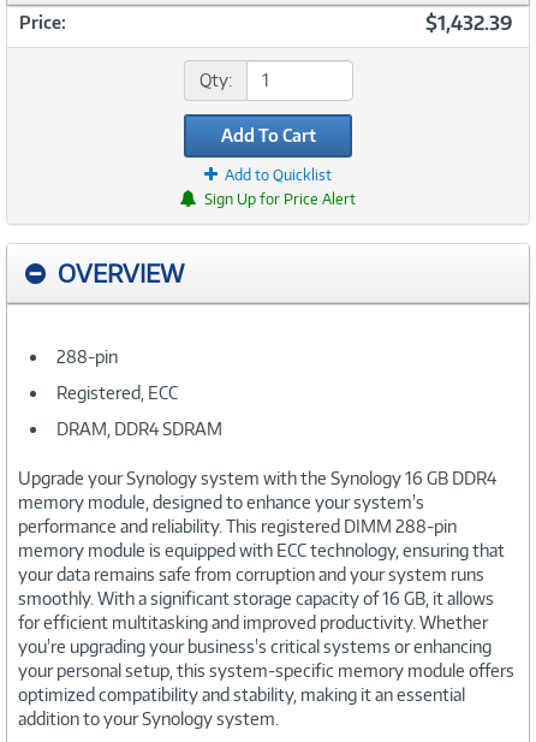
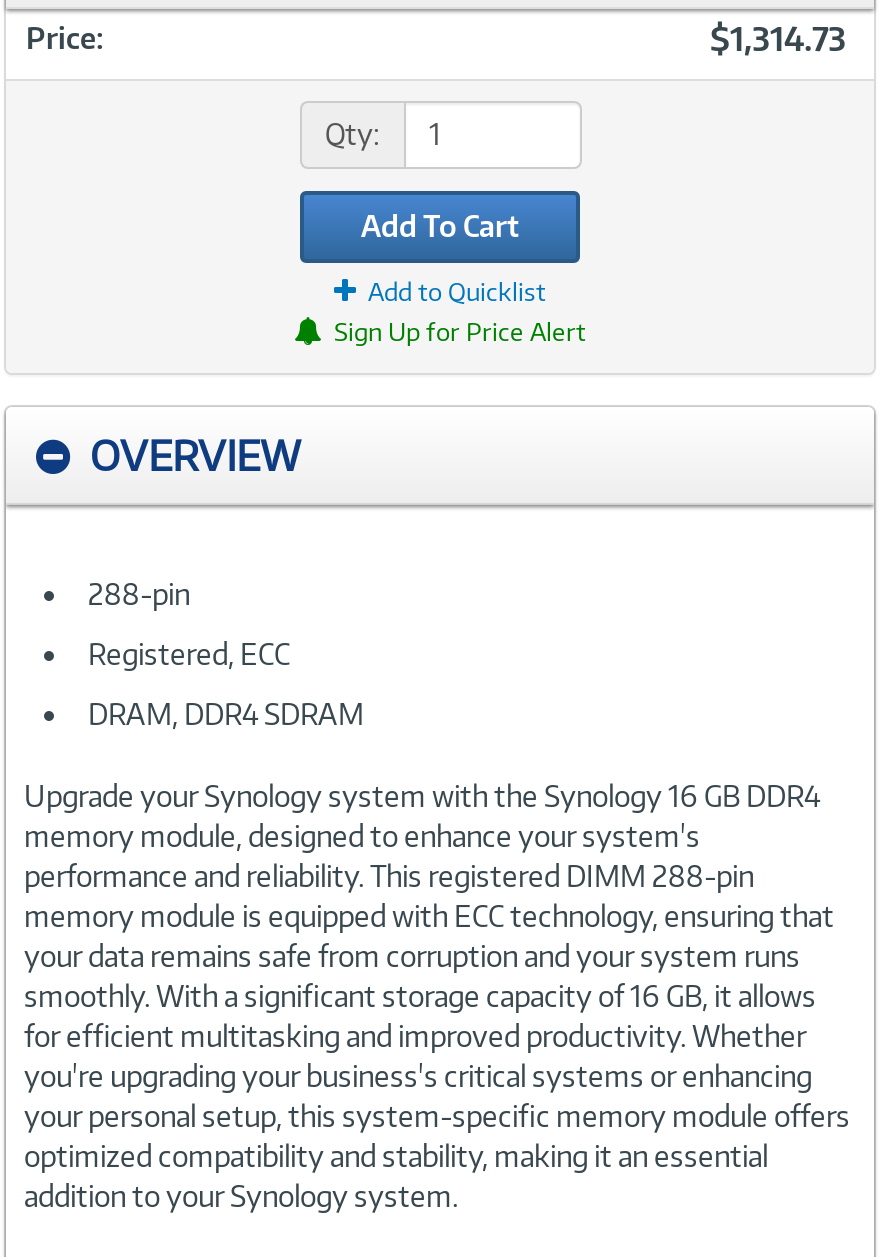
- $1,432.39
+ $1,314.73
